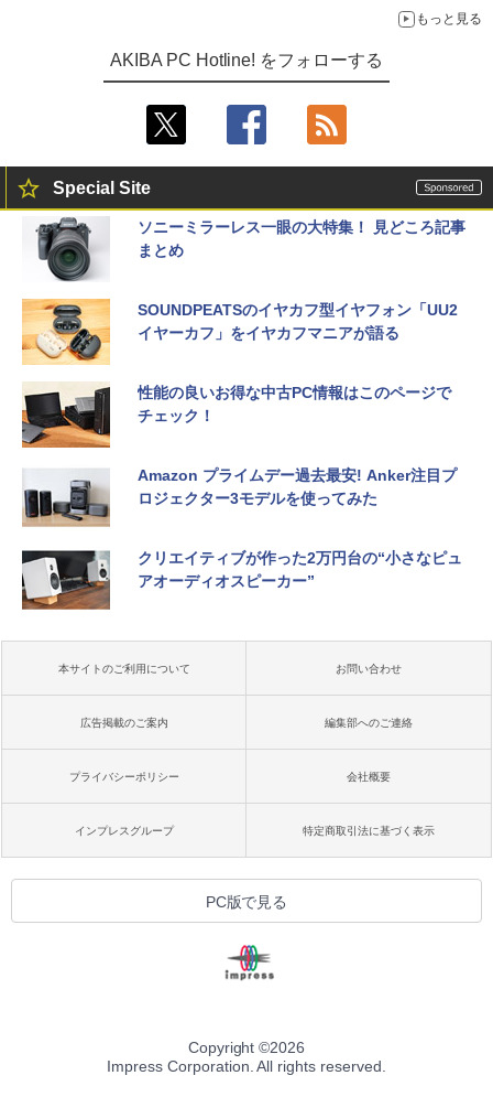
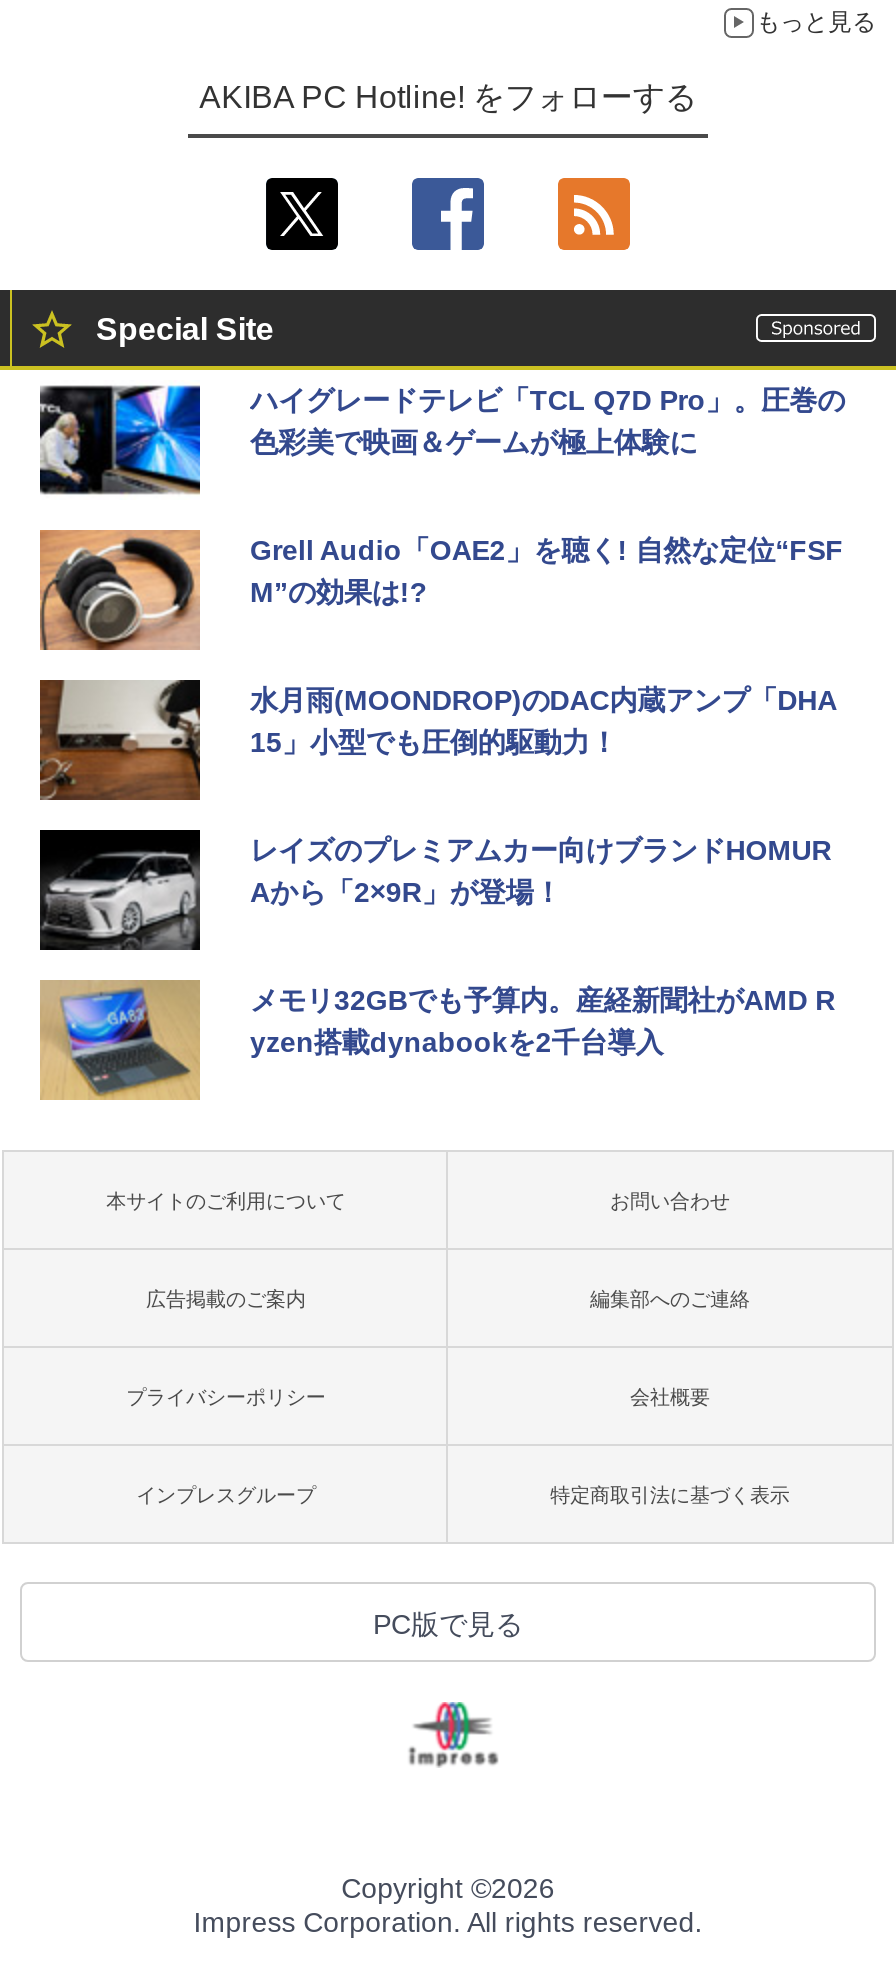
- [image]
- ソニーミラーレス一眼の大特集！ 見どころ記事
- まとめ
+ [image]
+ ハイグレードテレビ「TCL Q7D Pro」。圧巻の
+ 色彩美で映画＆ゲームが極上体験に

- [image]
- SOUNDPEATSのイヤカフ型イヤフォン「UU2
- イヤーカフ」をイヤカフマニアが語る
+ [image]
+ Grell Audio「OAE2」を聴く! 自然な定位“FSF
+ M”の効果は!?

- [image]
- 性能の良いお得な中古PC情報はこのページで
- チェック！
+ [image]
+ 水月雨(MOONDROP)のDAC内蔵アンプ「DHA
+ 15」小型でも圧倒的駆動力！

- [image]
- Amazon プライムデー過去最安! Anker注目プ
- ロジェクター3モデルを使ってみた
+ [image]
+ レイズのプレミアムカー向けブランドHOMUR
+ Aから「2×9R」が登場！

- [image]
- クリエイティブが作った2万円台の“小さなピュ
- アオーディオスピーカー”
+ [image]
+ メモリ32GBでも予算内。産経新聞社がAMD R
+ yzen搭載dynabookを2千台導入
